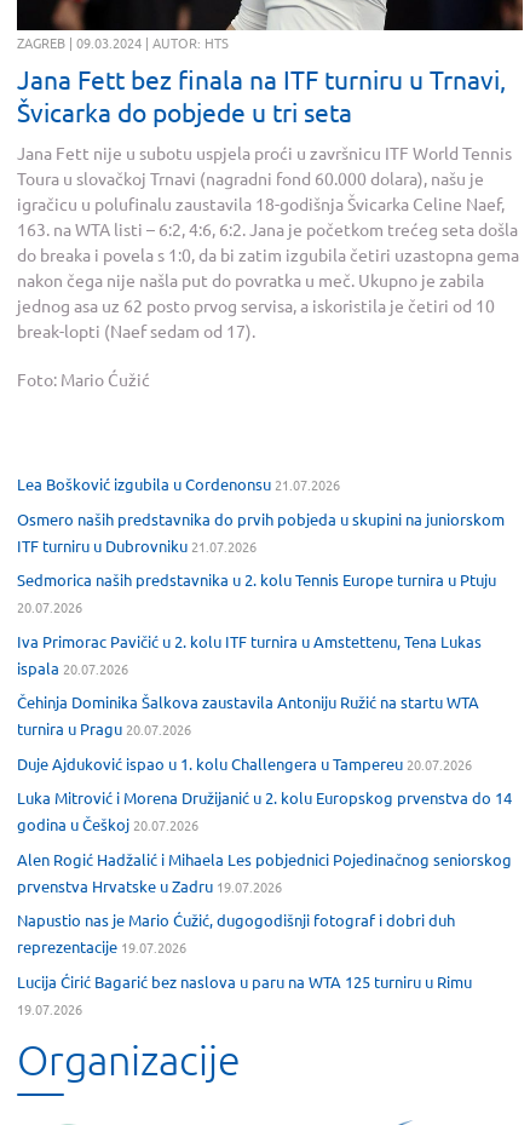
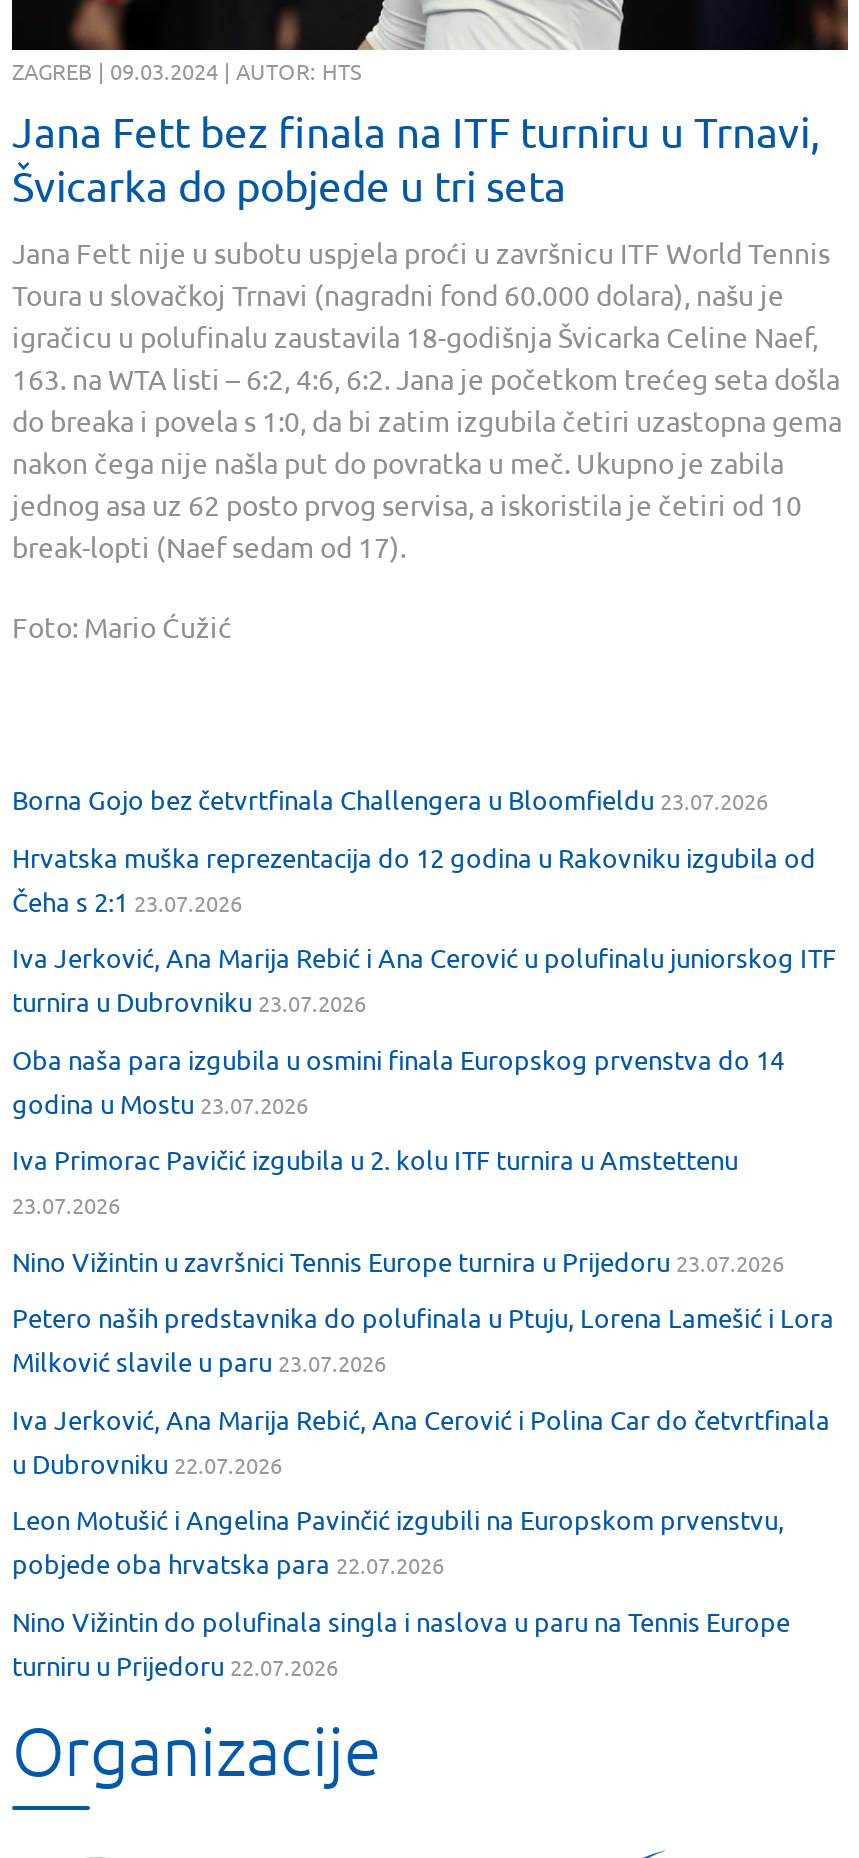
- Lea Bošković izgubila u Cordenonsu 21.07.2026
+ Borna Gojo bez četvrtfinala Challengera u Bloomfieldu 23.07.2026

- Osmero naših predstavnika do prvih pobjeda u skupini na juniorskom
- ITF turniru u Dubrovniku 21.07.2026
+ Hrvatska muška reprezentacija do 12 godina u Rakovniku izgubila od
+ Čeha s 2:1 23.07.2026

- Sedmorica naših predstavnika u 2. kolu Tennis Europe turnira u Ptuju
- 20.07.2026
+ Iva Jerković, Ana Marija Rebić i Ana Cerović u polufinalu juniorskog ITF
+ turnira u Dubrovniku 23.07.2026

- Iva Primorac Pavičić u 2. kolu ITF turnira u Amstettenu, Tena Lukas
- ispala 20.07.2026
+ Oba naša para izgubila u osmini finala Europskog prvenstva do 14
+ godina u Mostu 23.07.2026

- Čehinja Dominika Šalkova zaustavila Antoniju Ružić na startu WTA
- turnira u Pragu 20.07.2026
+ Iva Primorac Pavičić izgubila u 2. kolu ITF turnira u Amstettenu
+ 23.07.2026

- Duje Ajduković ispao u 1. kolu Challengera u Tampereu 20.07.2026
+ Nino Vižintin u završnici Tennis Europe turnira u Prijedoru 23.07.2026

- Luka Mitrović i Morena Družijanić u 2. kolu Europskog prvenstva do 14
- godina u Češkoj 20.07.2026
+ Petero naših predstavnika do polufinala u Ptuju, Lorena Lamešić i Lora
+ Milković slavile u paru 23.07.2026

- Alen Rogić Hadžalić i Mihaela Les pobjednici Pojedinačnog seniorskog
- prvenstva Hrvatske u Zadru 19.07.2026
+ Iva Jerković, Ana Marija Rebić, Ana Cerović i Polina Car do četvrtfinala
+ u Dubrovniku 22.07.2026

- Napustio nas je Mario Ćužić, dugogodišnji fotograf i dobri duh
- reprezentacije 19.07.2026
+ Leon Motušić i Angelina Pavinčić izgubili na Europskom prvenstvu,
+ pobjede oba hrvatska para 22.07.2026

- Lucija Ćirić Bagarić bez naslova u paru na WTA 125 turniru u Rimu
- 19.07.2026
+ Nino Vižintin do polufinala singla i naslova u paru na Tennis Europe
+ turniru u Prijedoru 22.07.2026
